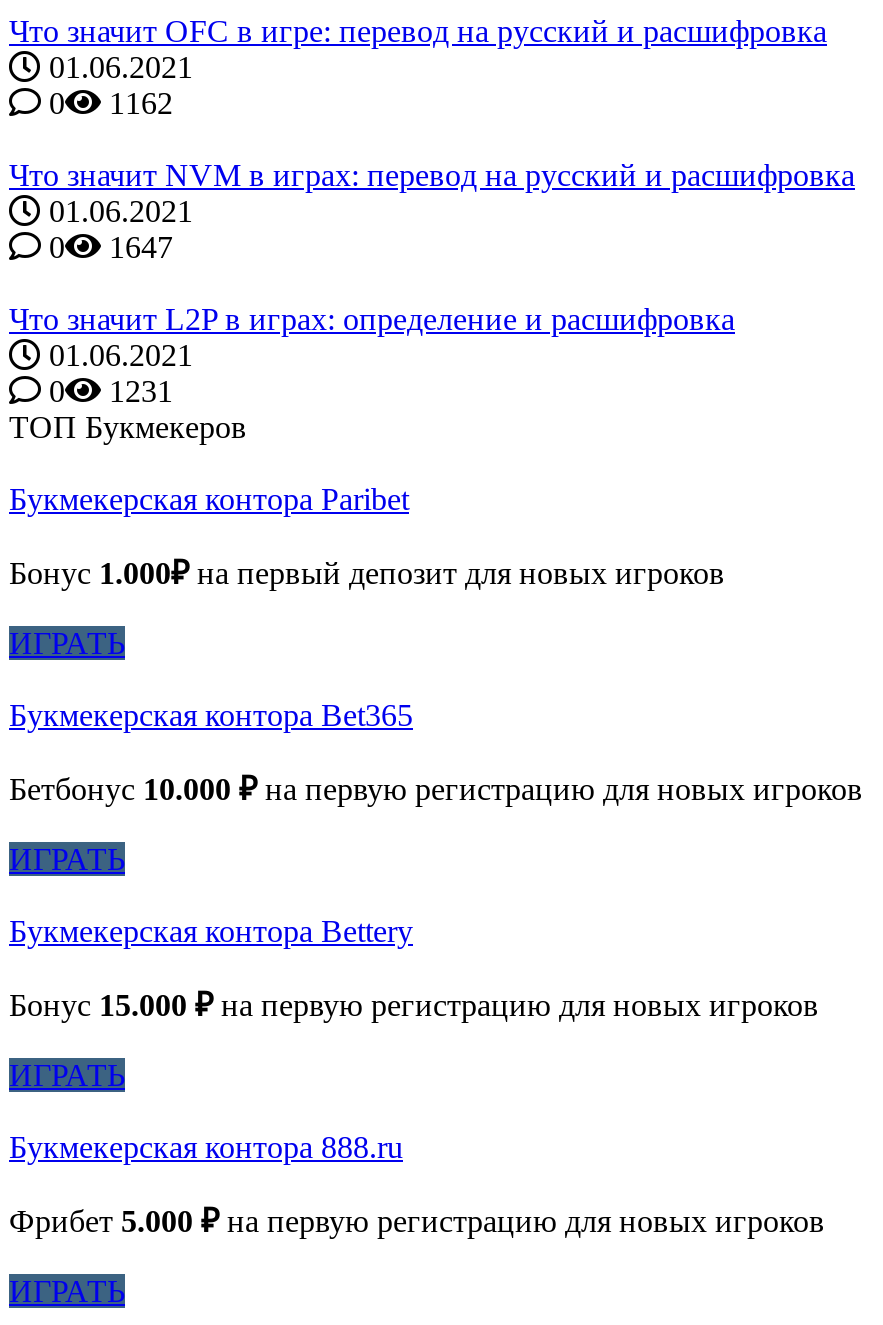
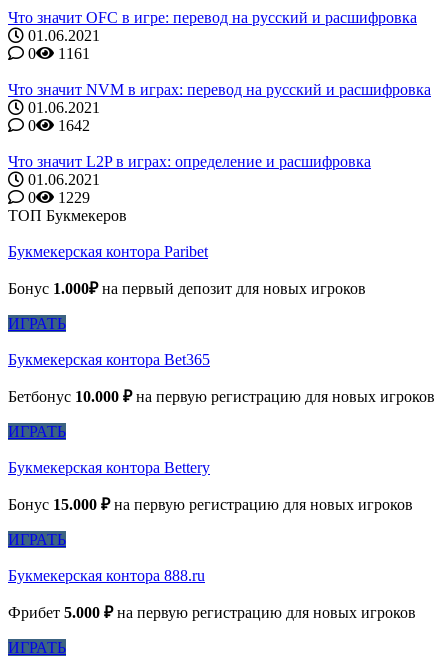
- 0 1162
+ 0 1161

- 0 1647
+ 0 1642

- 0 1231
+ 0 1229
